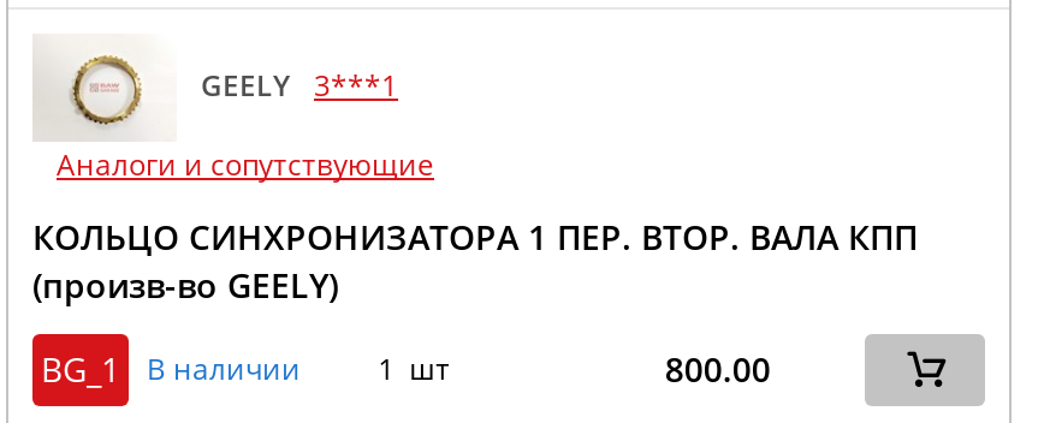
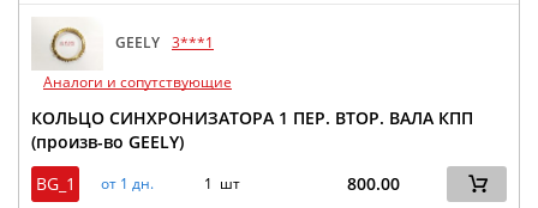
- В наличии
+ от 1 дн.
